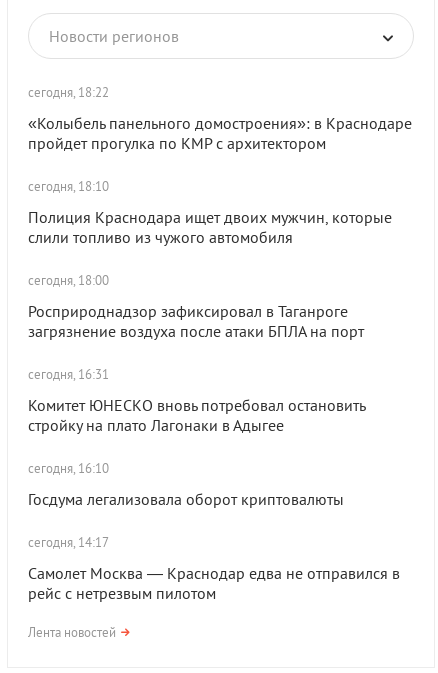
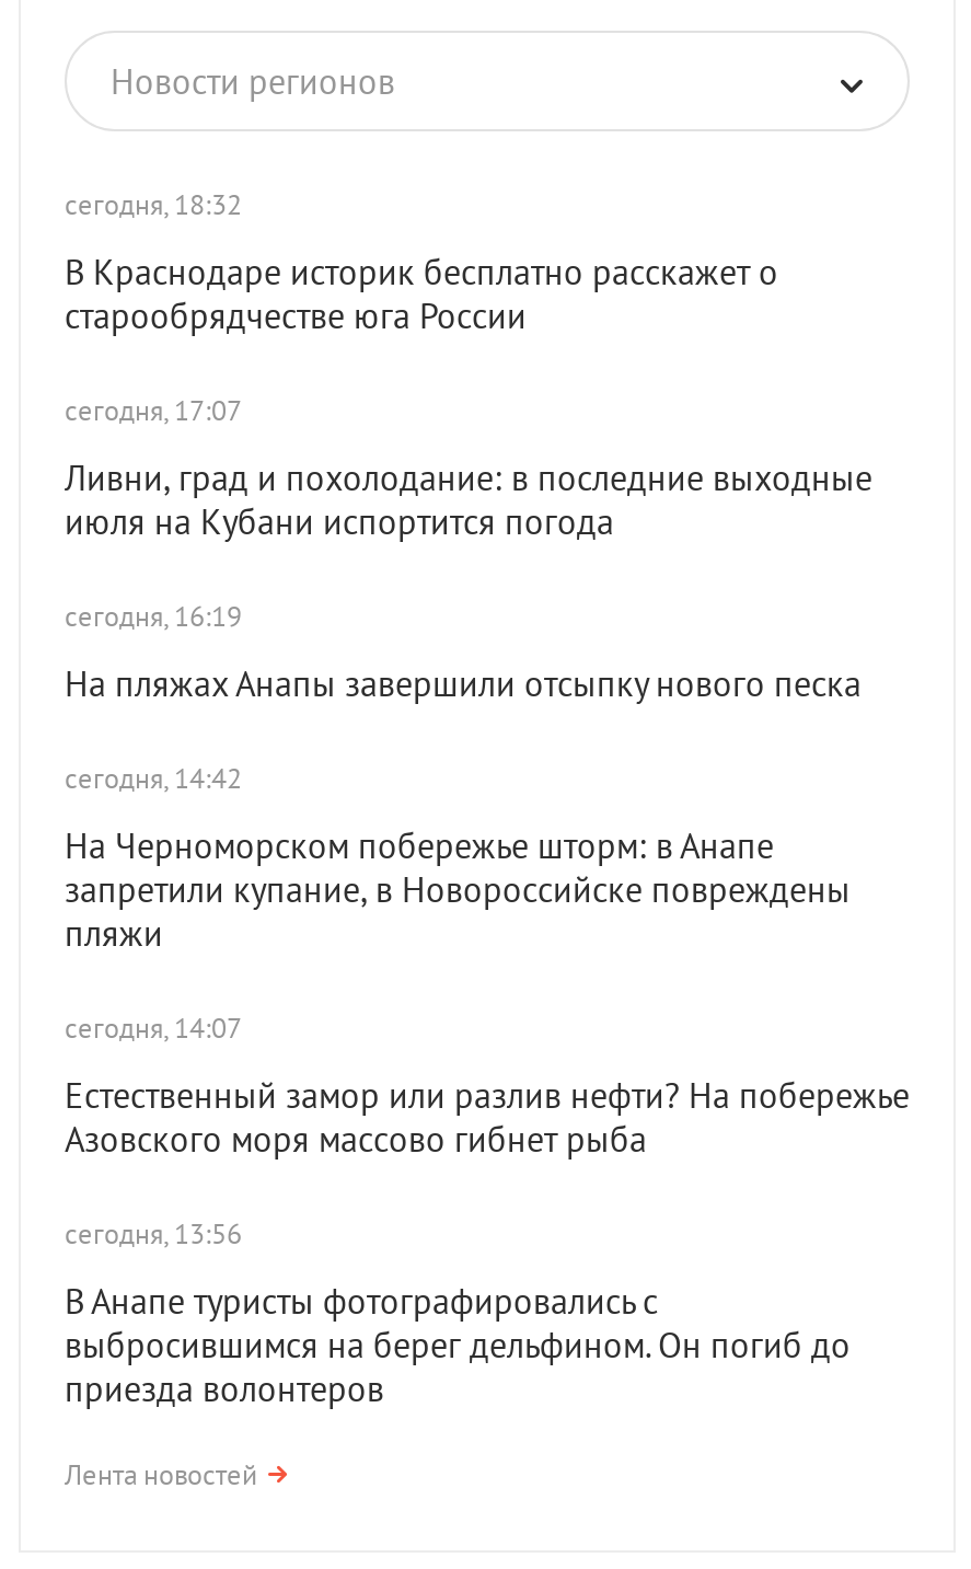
- сегодня, 18:22
+ сегодня, 18:32

- «Колыбель панельного домостроения»: в Краснодаре
- пройдет прогулка по КМР с архитектором
+ В Краснодаре историк бесплатно расскажет о
+ старообрядчестве юга России

- сегодня, 18:10
+ сегодня, 17:07

- Полиция Краснодара ищет двоих мужчин, которые
- слили топливо из чужого автомобиля
+ Ливни, град и похолодание: в последние выходные
+ июля на Кубани испортится погода

- сегодня, 18:00
+ сегодня, 16:19

- Росприроднадзор зафиксировал в Таганроге
- загрязнение воздуха после атаки БПЛА на порт
+ На пляжах Анапы завершили отсыпку нового песка

- сегодня, 16:31
+ сегодня, 14:42

- Комитет ЮНЕСКО вновь потребовал остановить
- стройку на плато Лагонаки в Адыгее
+ На Черноморском побережье шторм: в Анапе
+ запретили купание, в Новороссийске повреждены
+ пляжи

- сегодня, 16:10
+ сегодня, 14:07

- Госдума легализовала оборот криптовалюты
+ Естественный замор или разлив нефти? На побережье
+ Азовского моря массово гибнет рыба

- сегодня, 14:17
+ сегодня, 13:56

- Самолет Москва — Краснодар едва не отправился в
- рейс с нетрезвым пилотом
+ В Анапе туристы фотографировались с
+ выбросившимся на берег дельфином. Он погиб до
+ приезда волонтеров
